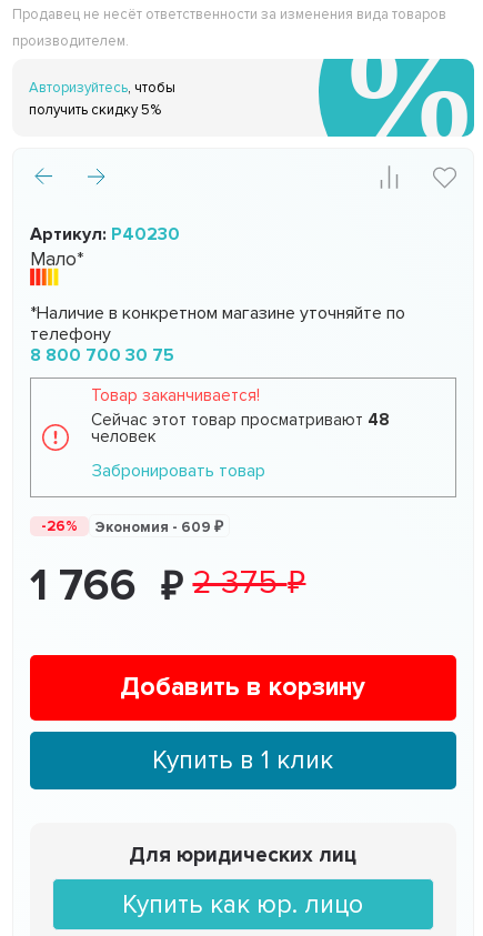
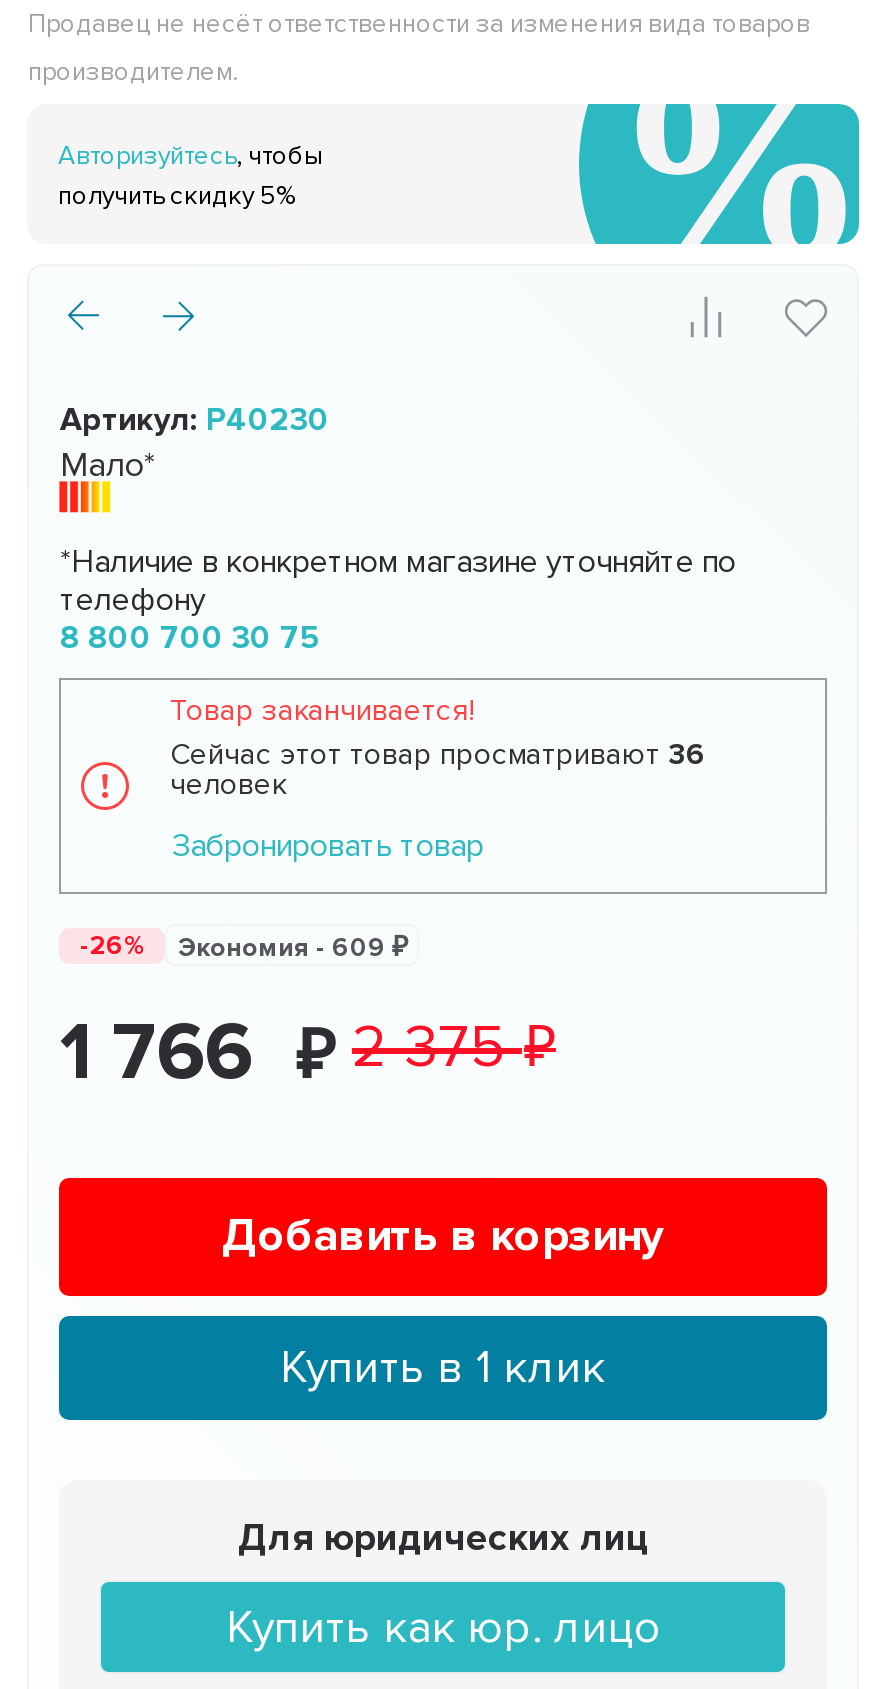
- Сейчас этот товар просматривают 48
+ Сейчас этот товар просматривают 36
